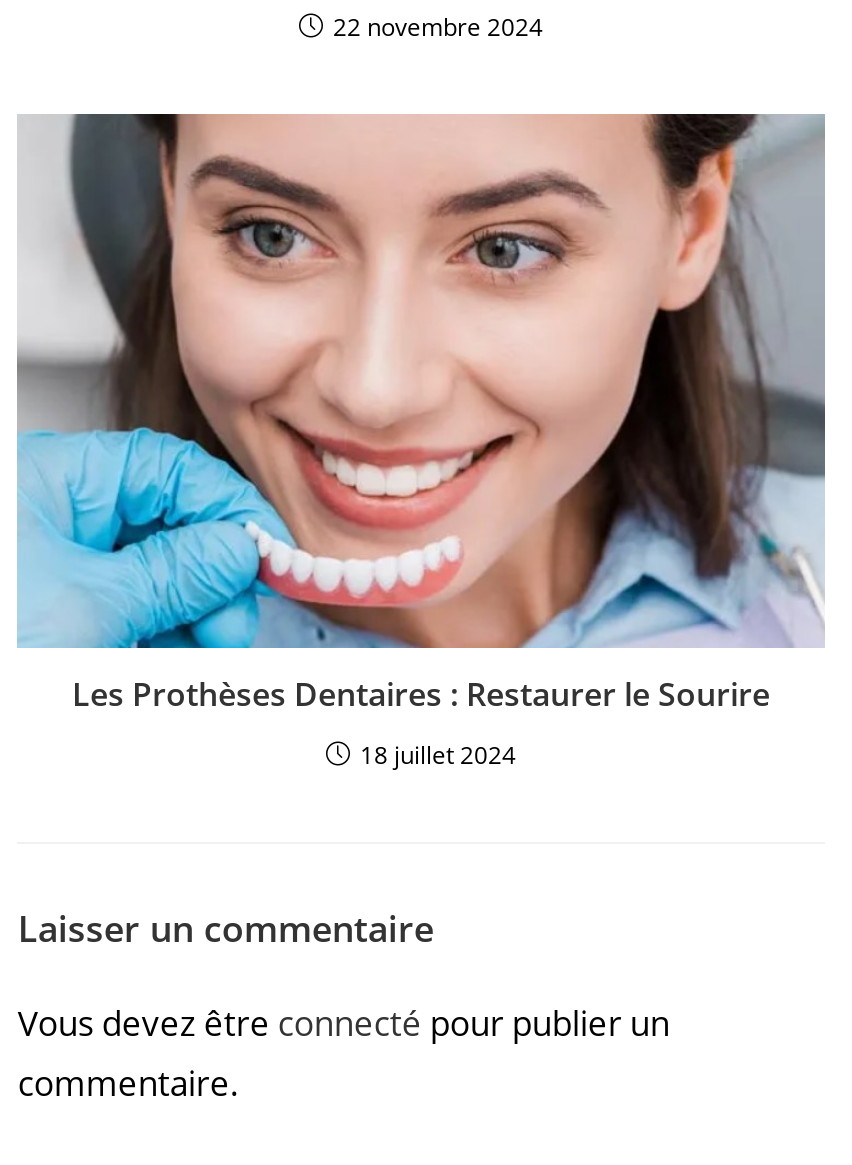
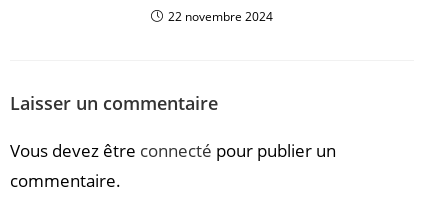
- [image]
- Les Prothèses Dentaires : Restaurer le Sourire
- 18 juillet 2024
